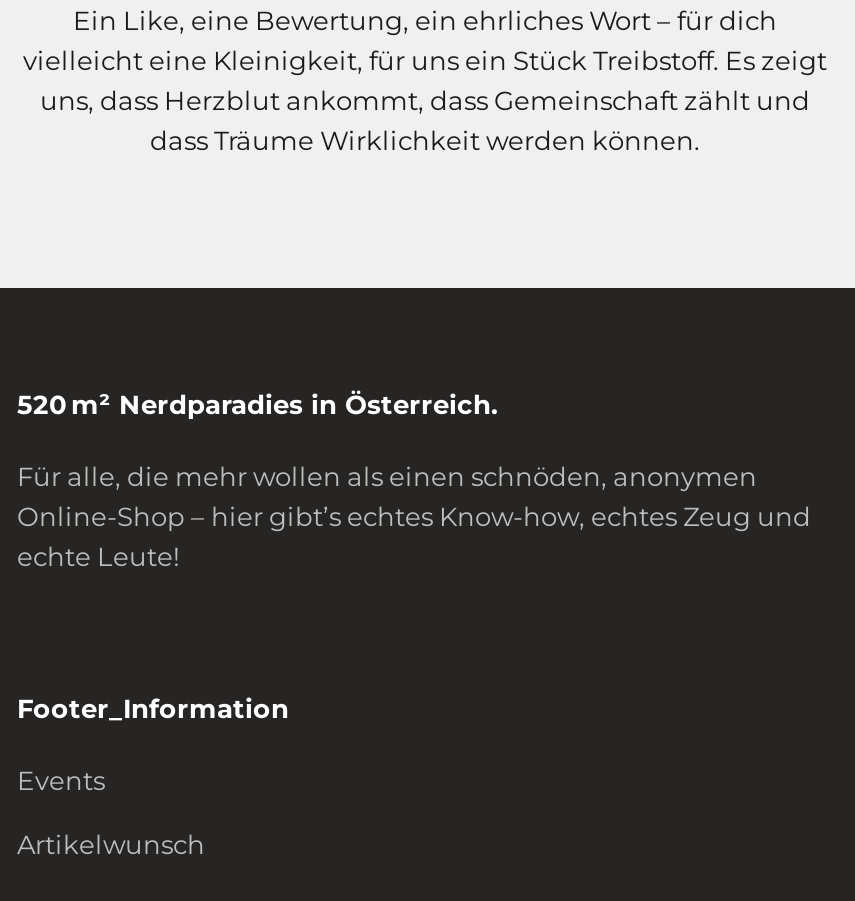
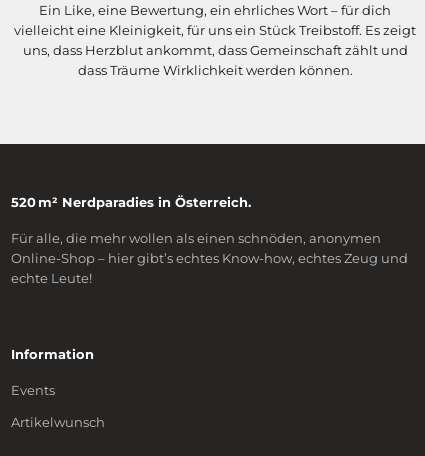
- Footer_Information
+ Information
